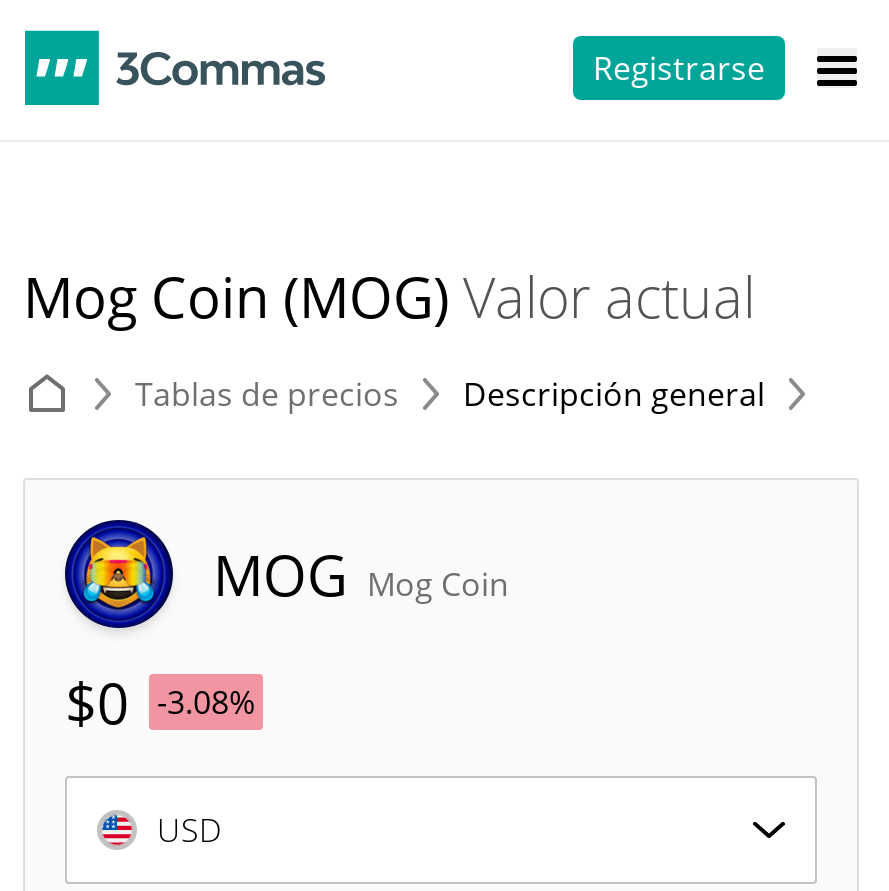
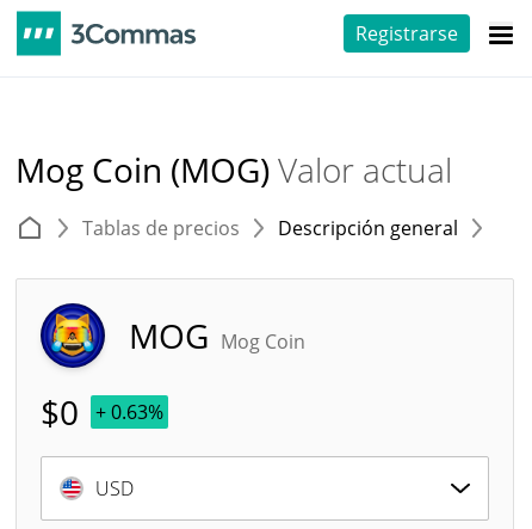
- $0 -3.08%
+ $0 + 0.63%
